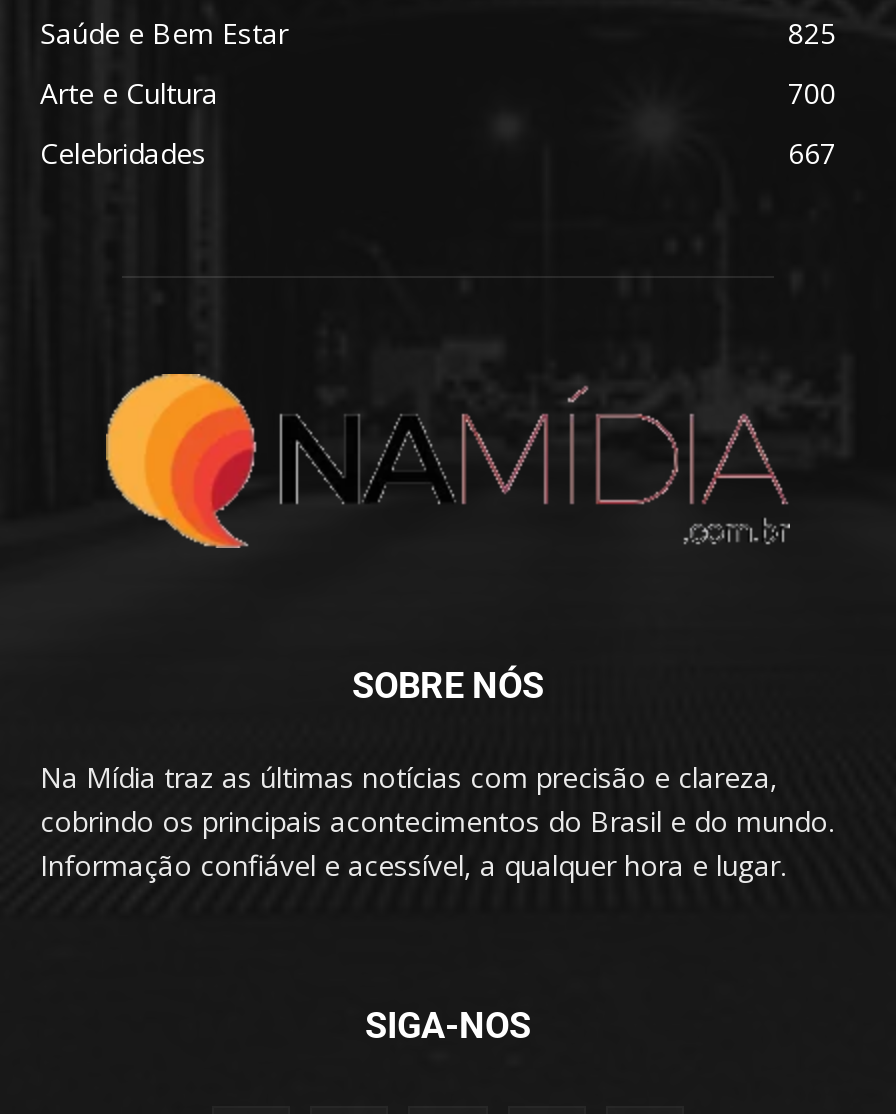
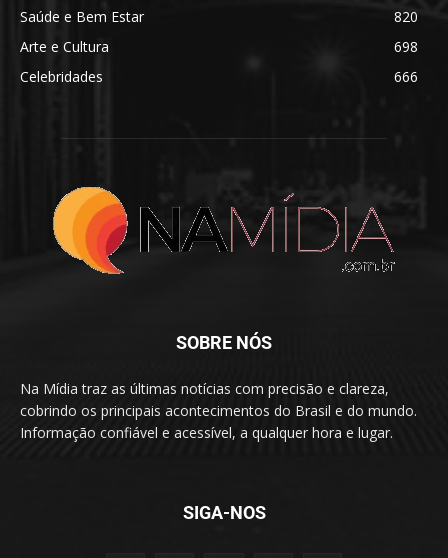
- 825
+ 820

- 700
+ 698

- 667
+ 666
